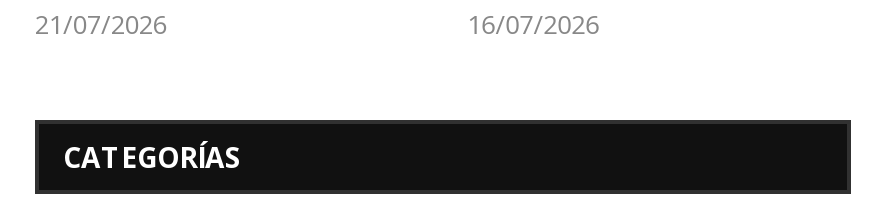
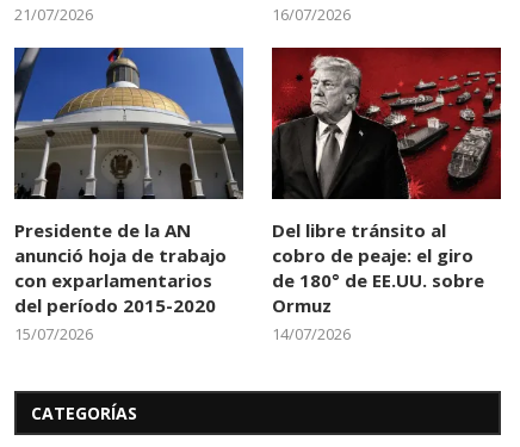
+ [image]
+ Presidente de la AN
+ anunció hoja de trabajo
+ con exparlamentarios
+ del período 2015-2020
+ 15/07/2026

+ [image]
+ Del libre tránsito al
+ cobro de peaje: el giro
+ de 180° de EE.UU. sobre
+ Ormuz
+ 14/07/2026
